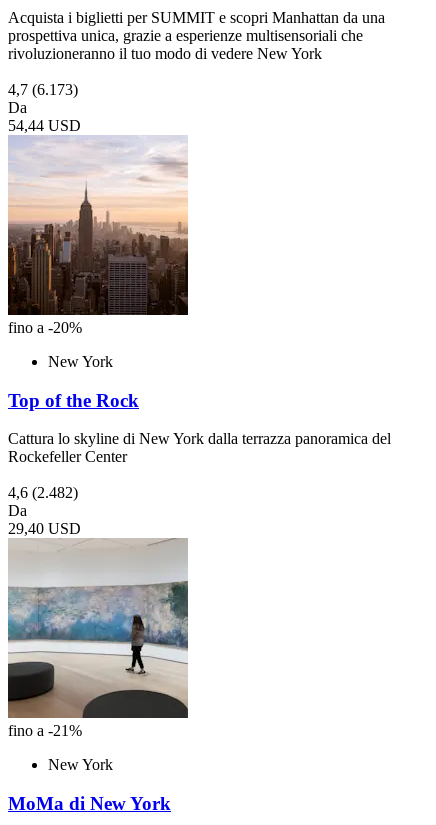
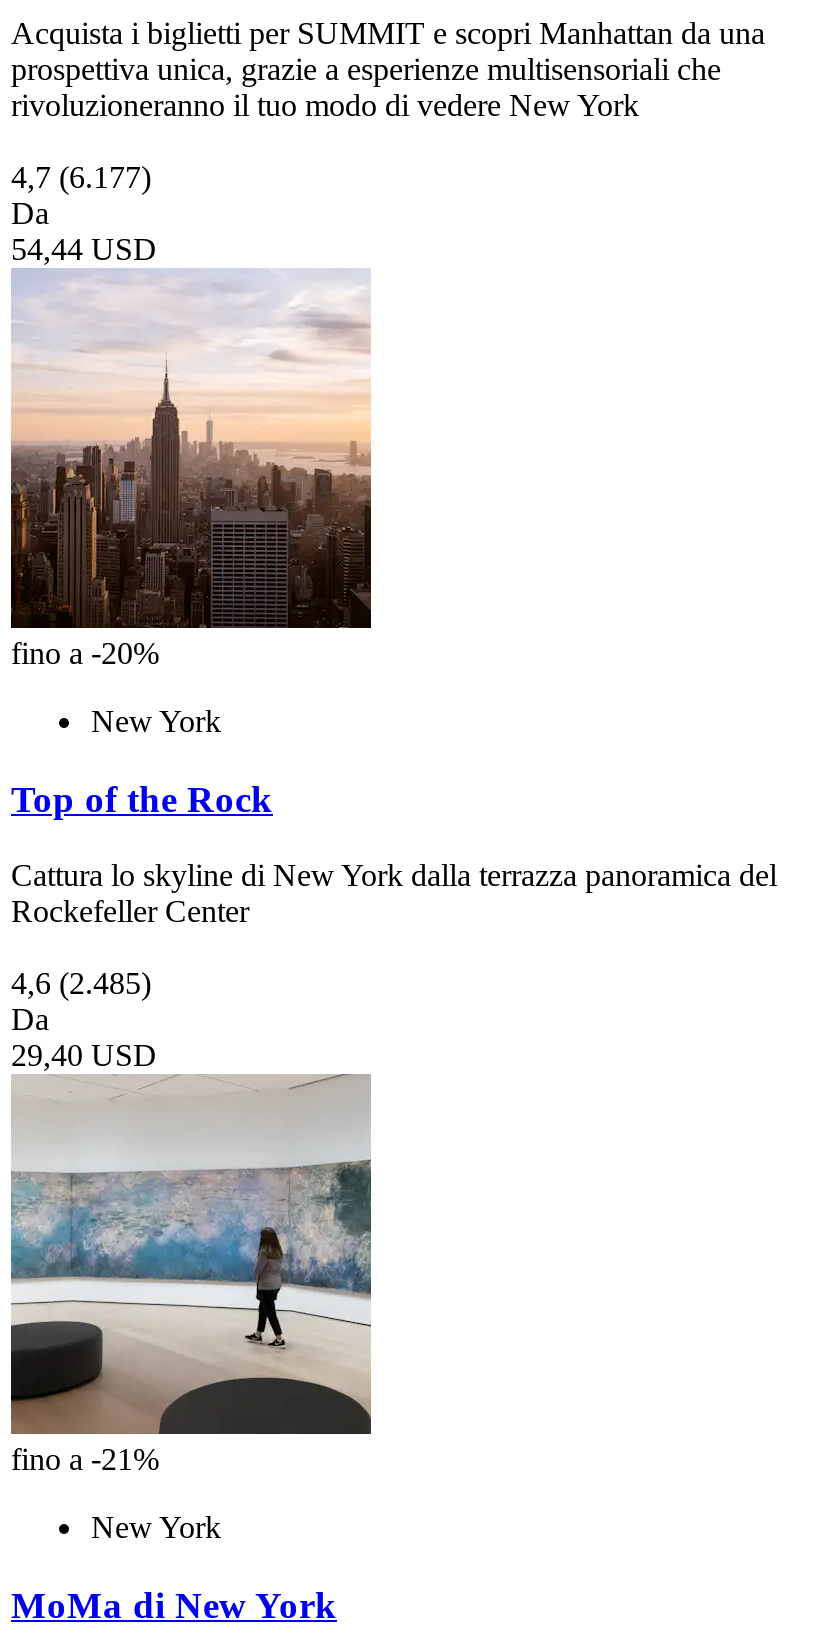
- 4,7 (6.173)
+ 4,7 (6.177)

- 4,6 (2.482)
+ 4,6 (2.485)
